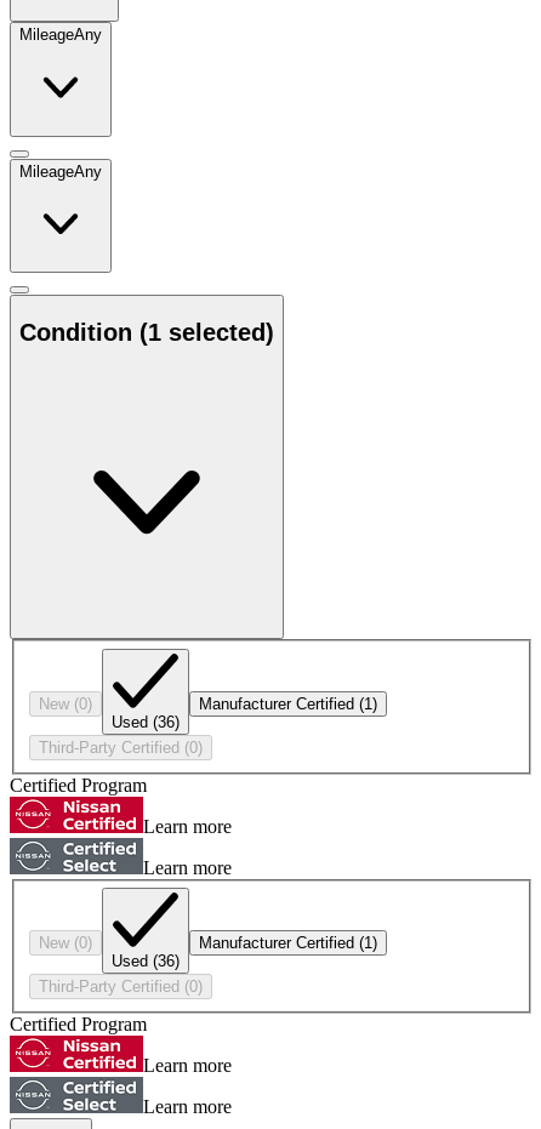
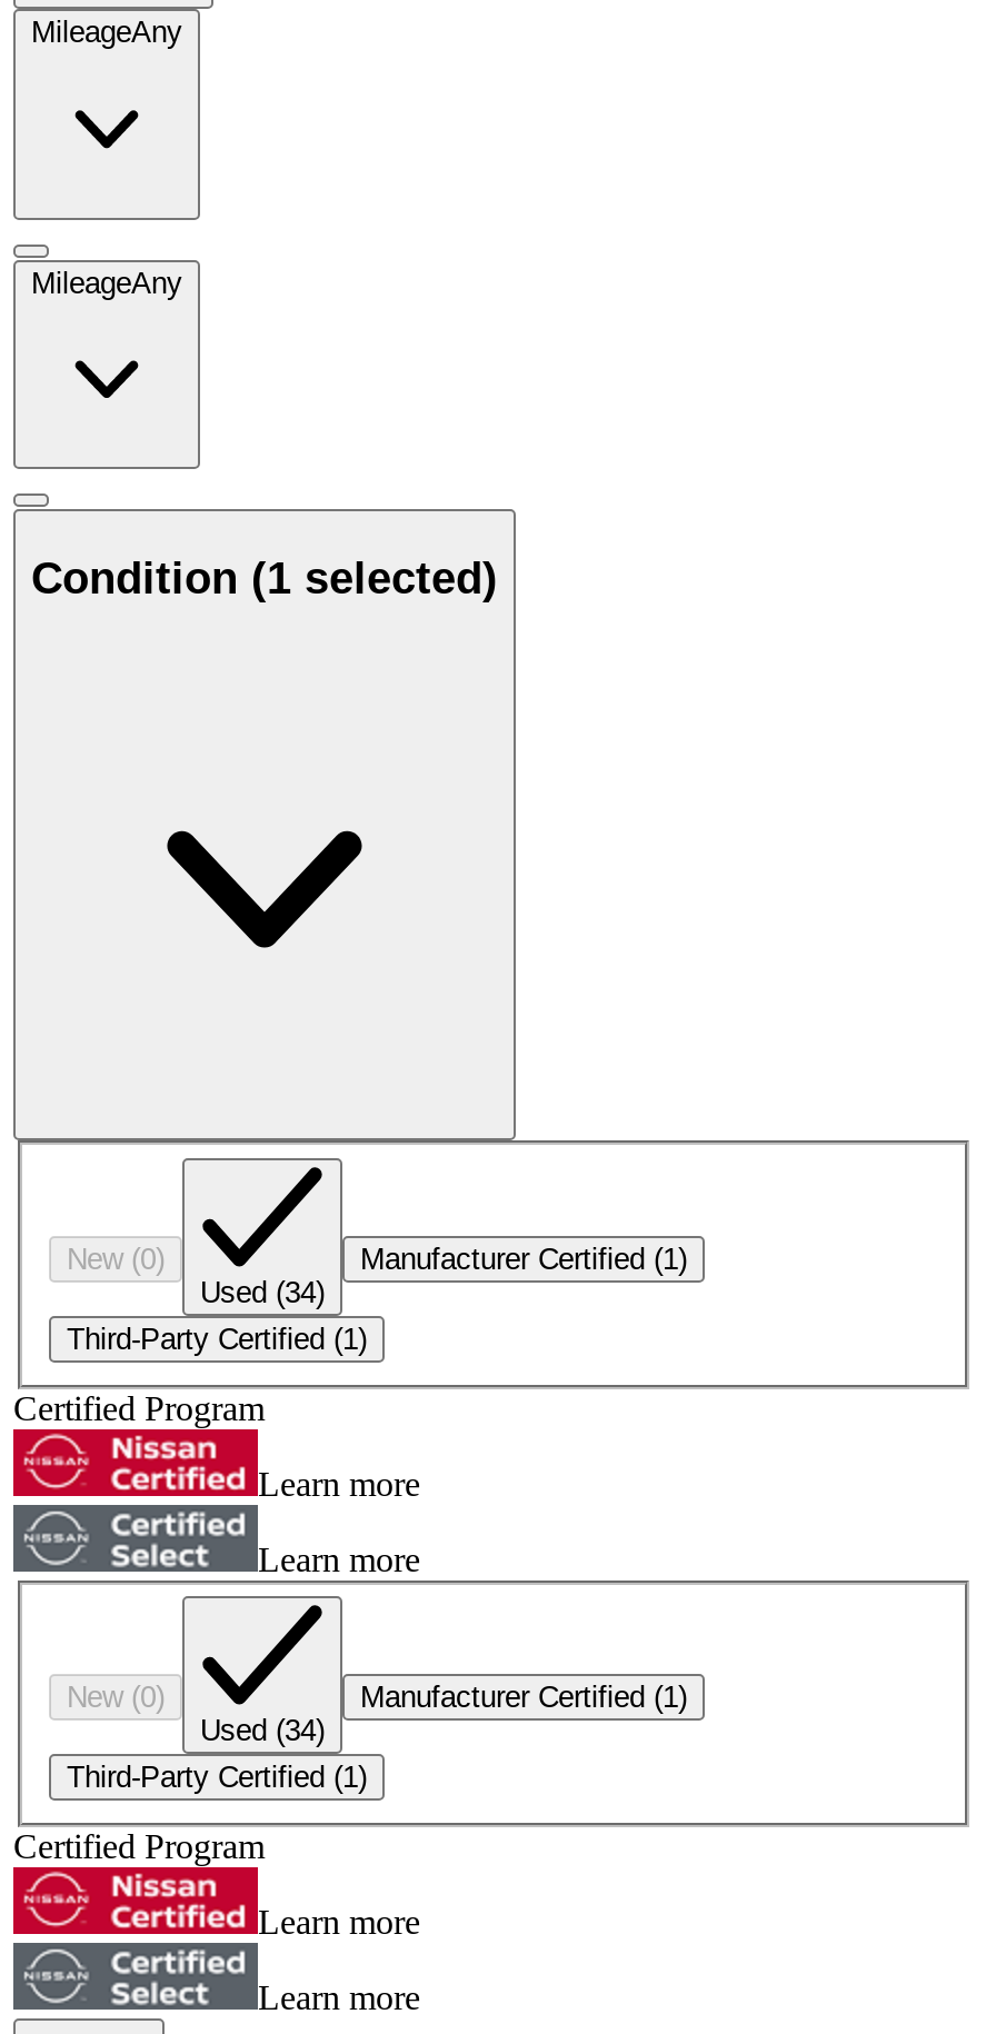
- Used (36)
+ Used (34)

- Third-Party Certified (0)
+ Third-Party Certified (1)

- Used (36)
+ Used (34)

- Third-Party Certified (0)
+ Third-Party Certified (1)
